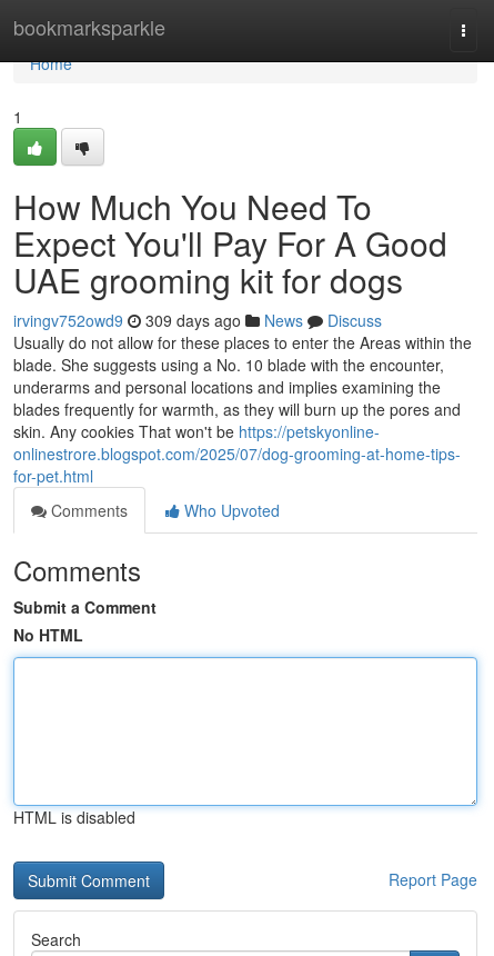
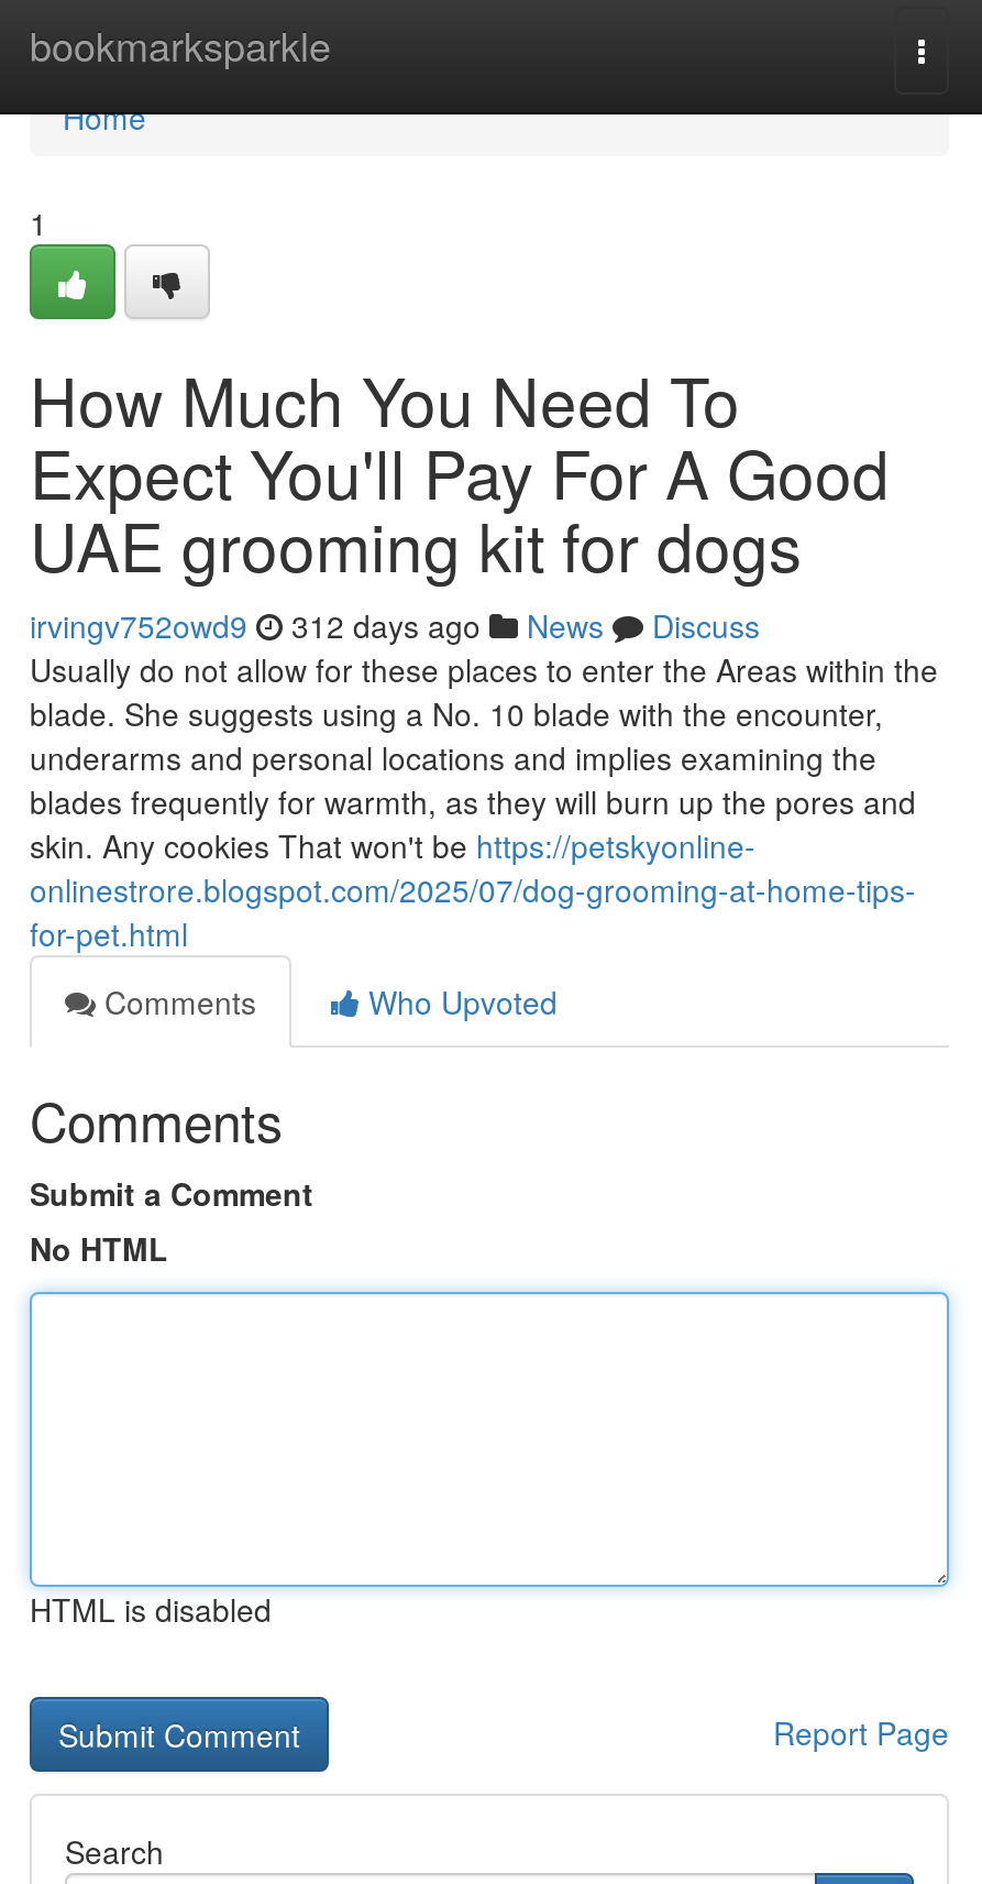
- irvingv752owd9 309 days ago News Discuss
+ irvingv752owd9 312 days ago News Discuss
